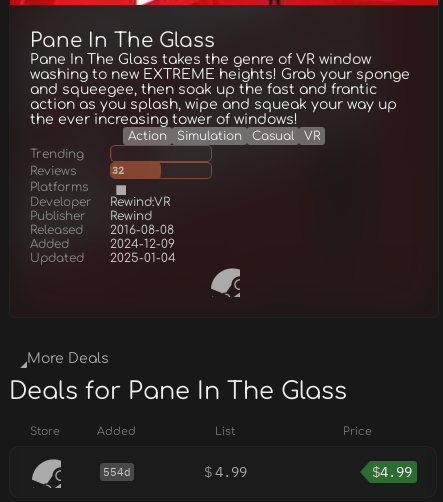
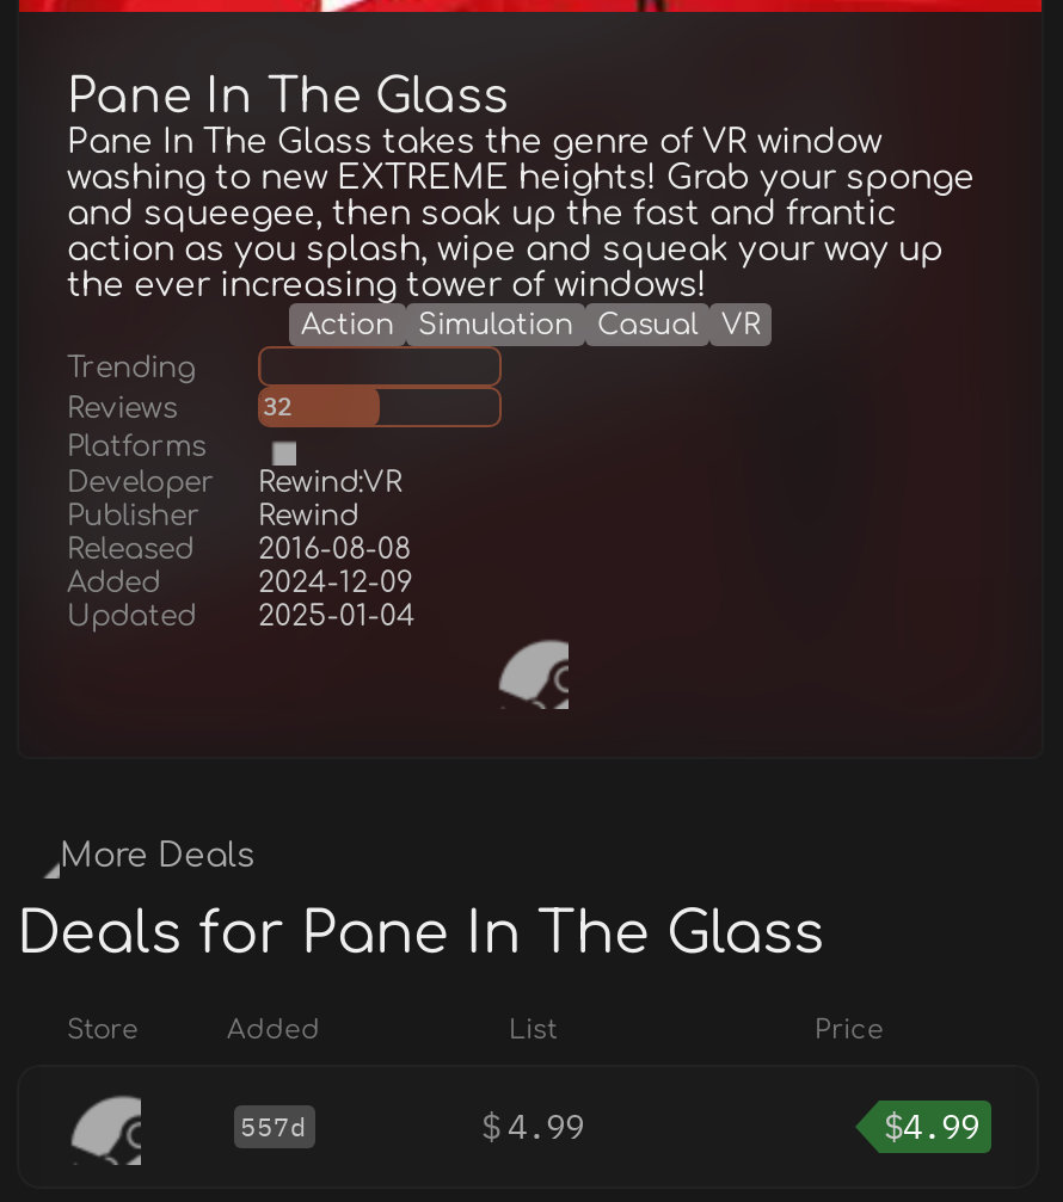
- 554d
+ 557d
